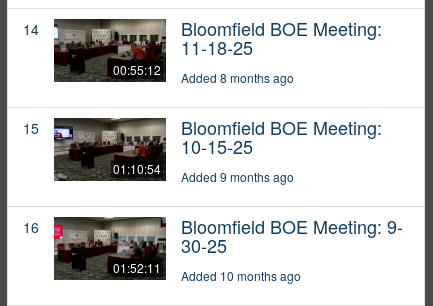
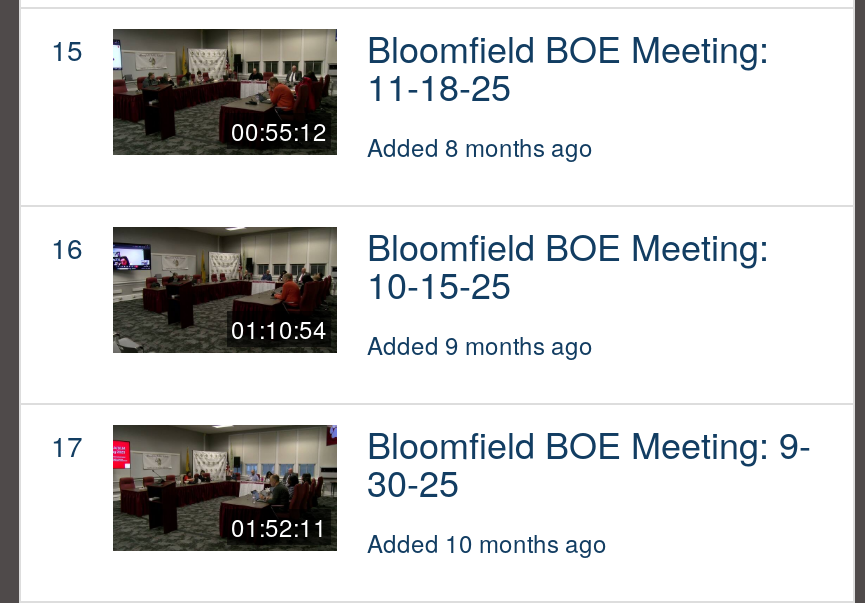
- 14
+ 15

- 15
+ 16

- 16
+ 17
